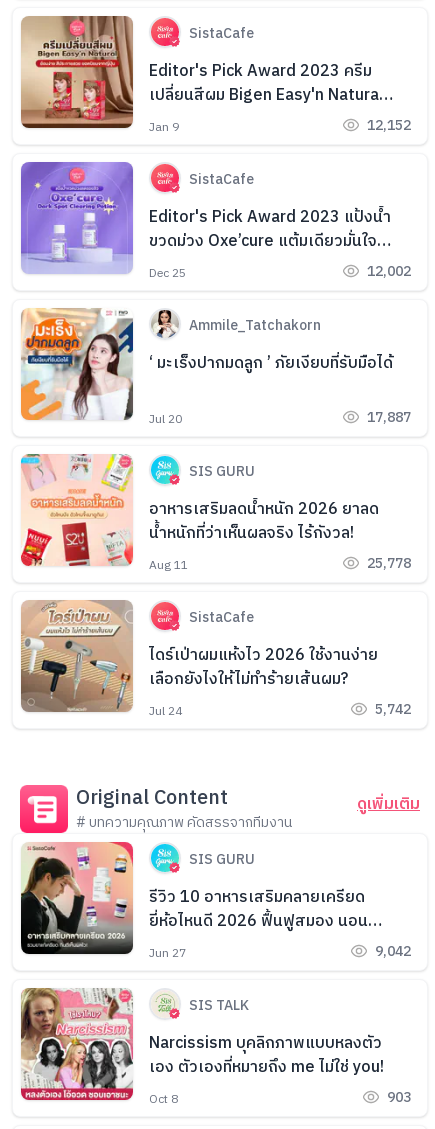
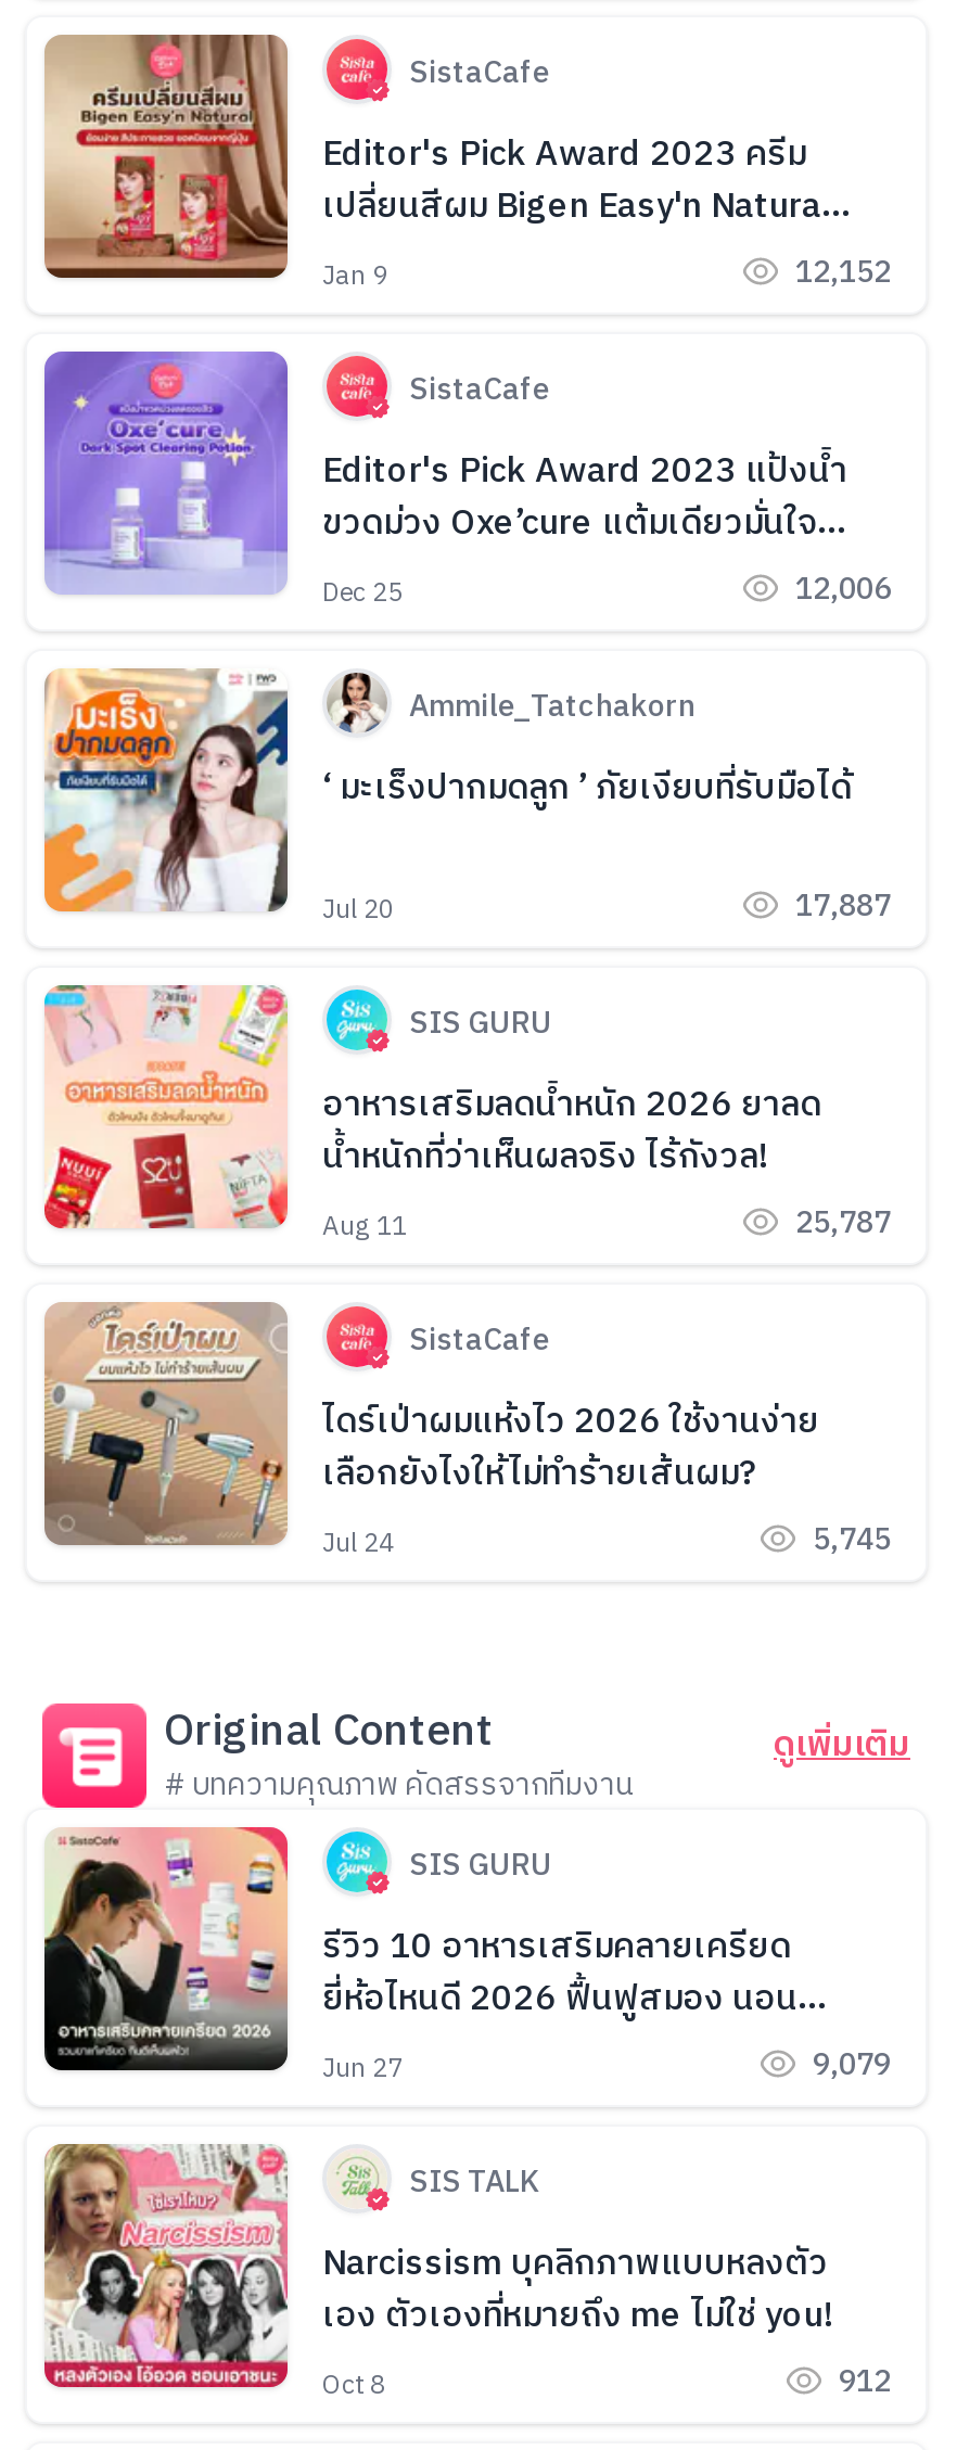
- 12,002
+ 12,006

- 25,778
+ 25,787

- 5,742
+ 5,745

- 9,042
+ 9,079

- 903
+ 912
